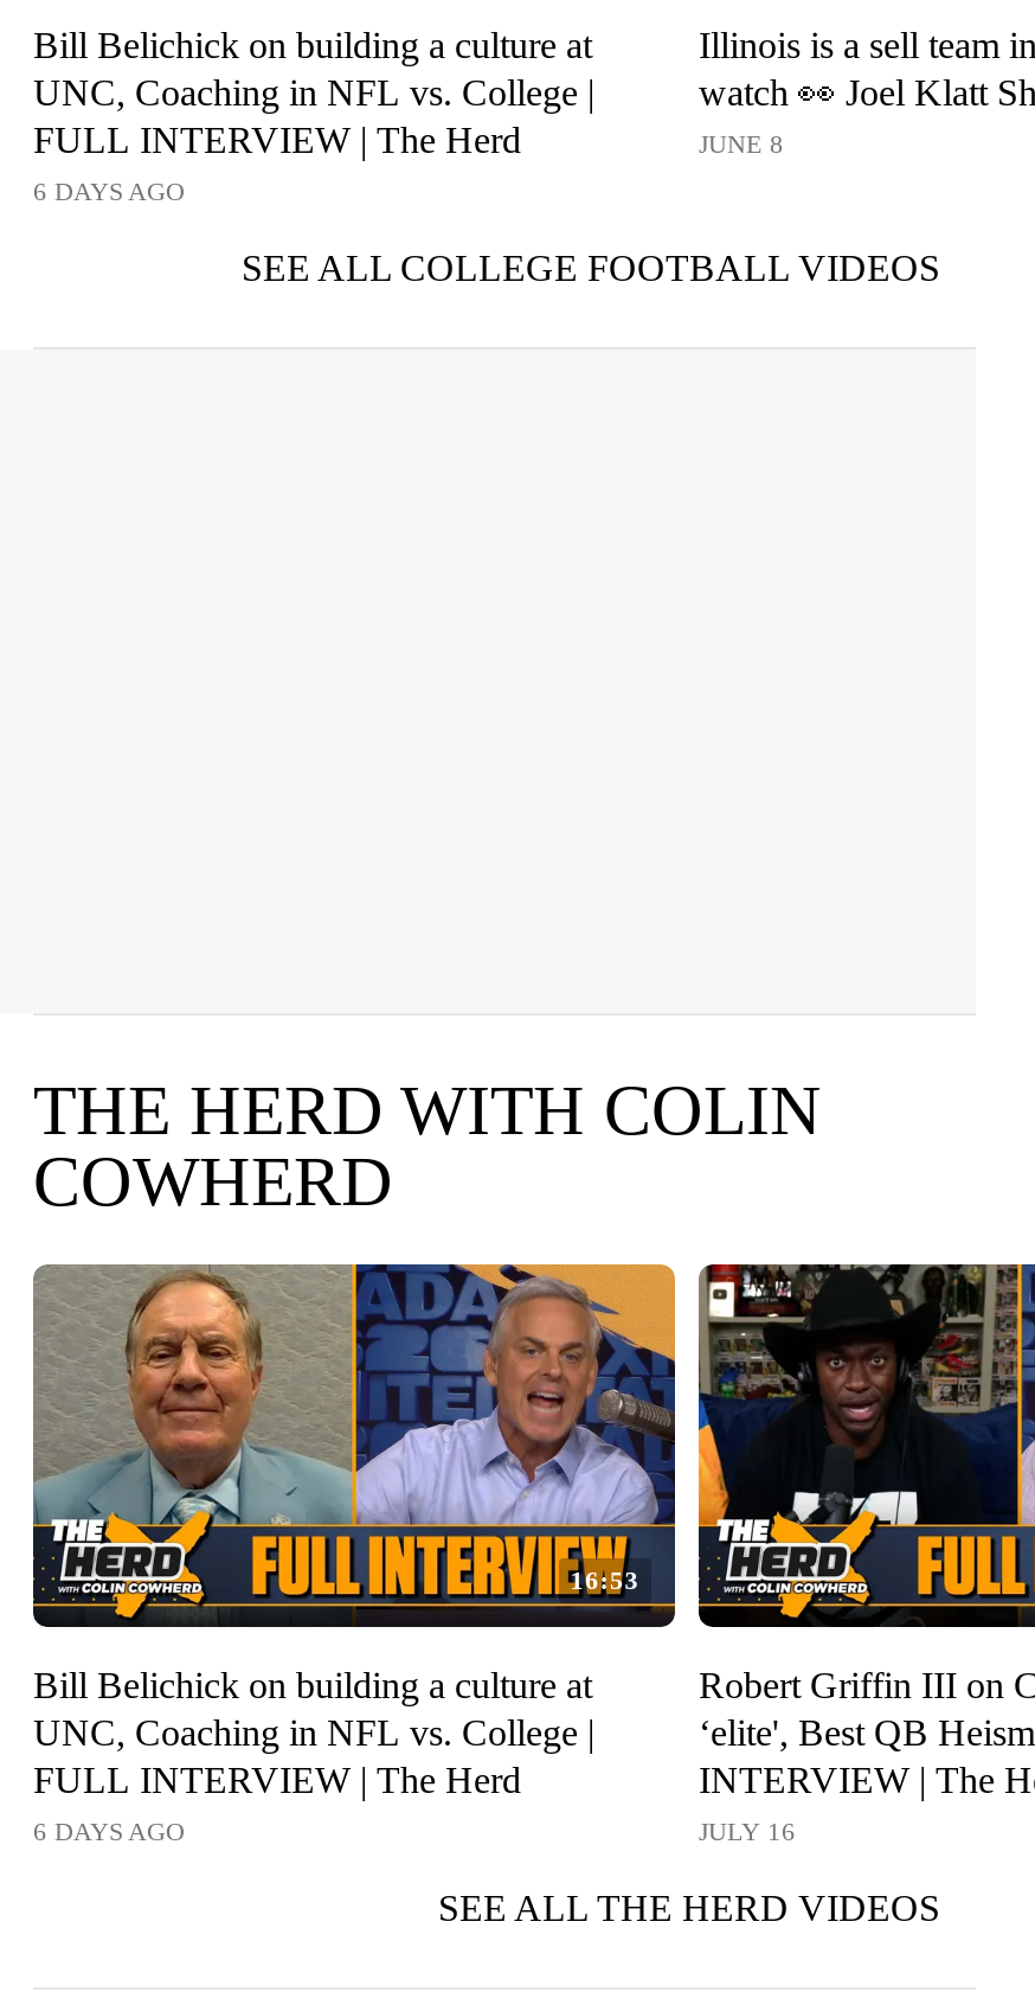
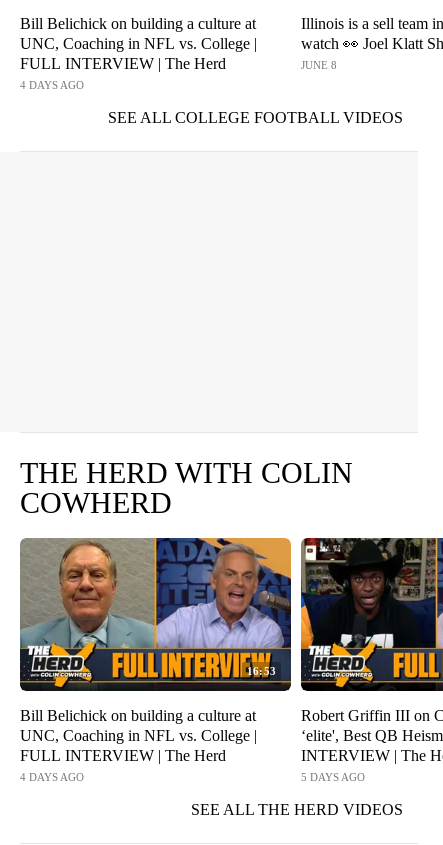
- 6 DAYS AGO
+ 4 DAYS AGO

- 6 DAYS AGO
+ 4 DAYS AGO

- JULY 16
+ 5 DAYS AGO
